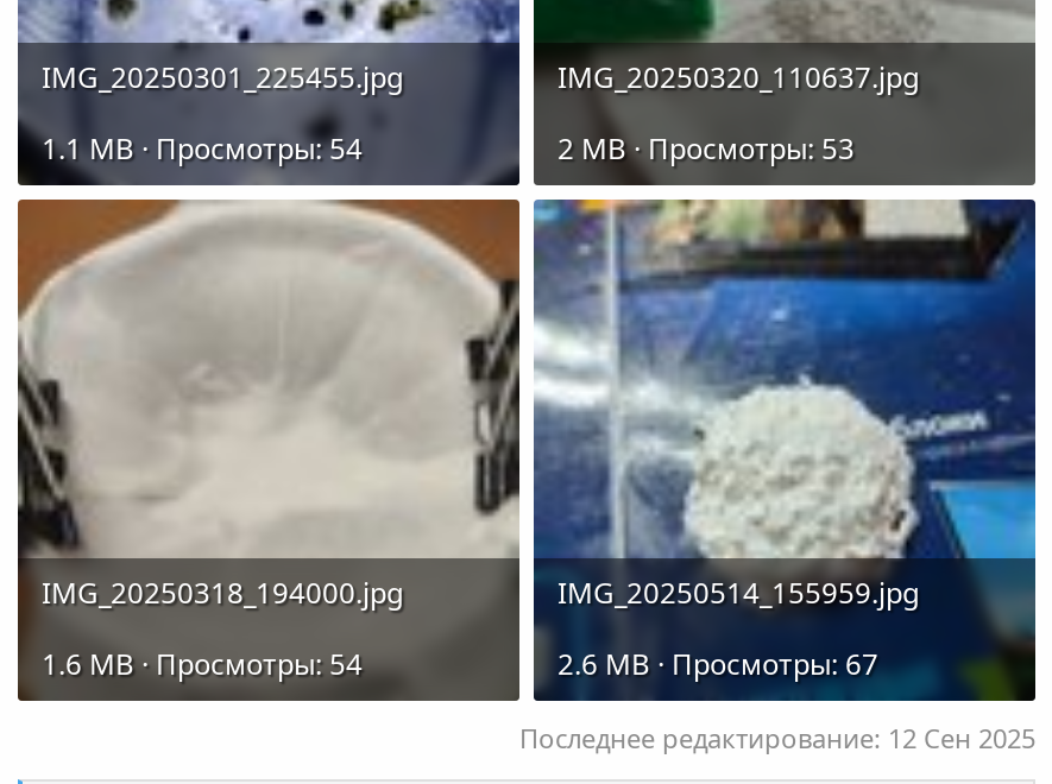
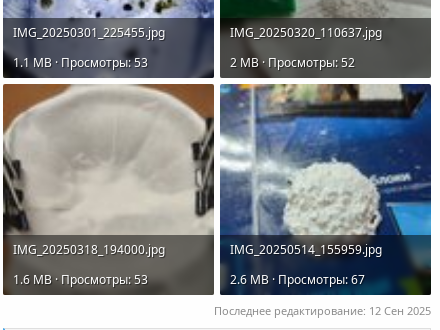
- 1.1 MB · Просмотры: 54
+ 1.1 MB · Просмотры: 53

- 2 MB · Просмотры: 53
+ 2 MB · Просмотры: 52

- 1.6 MB · Просмотры: 54
+ 1.6 MB · Просмотры: 53
